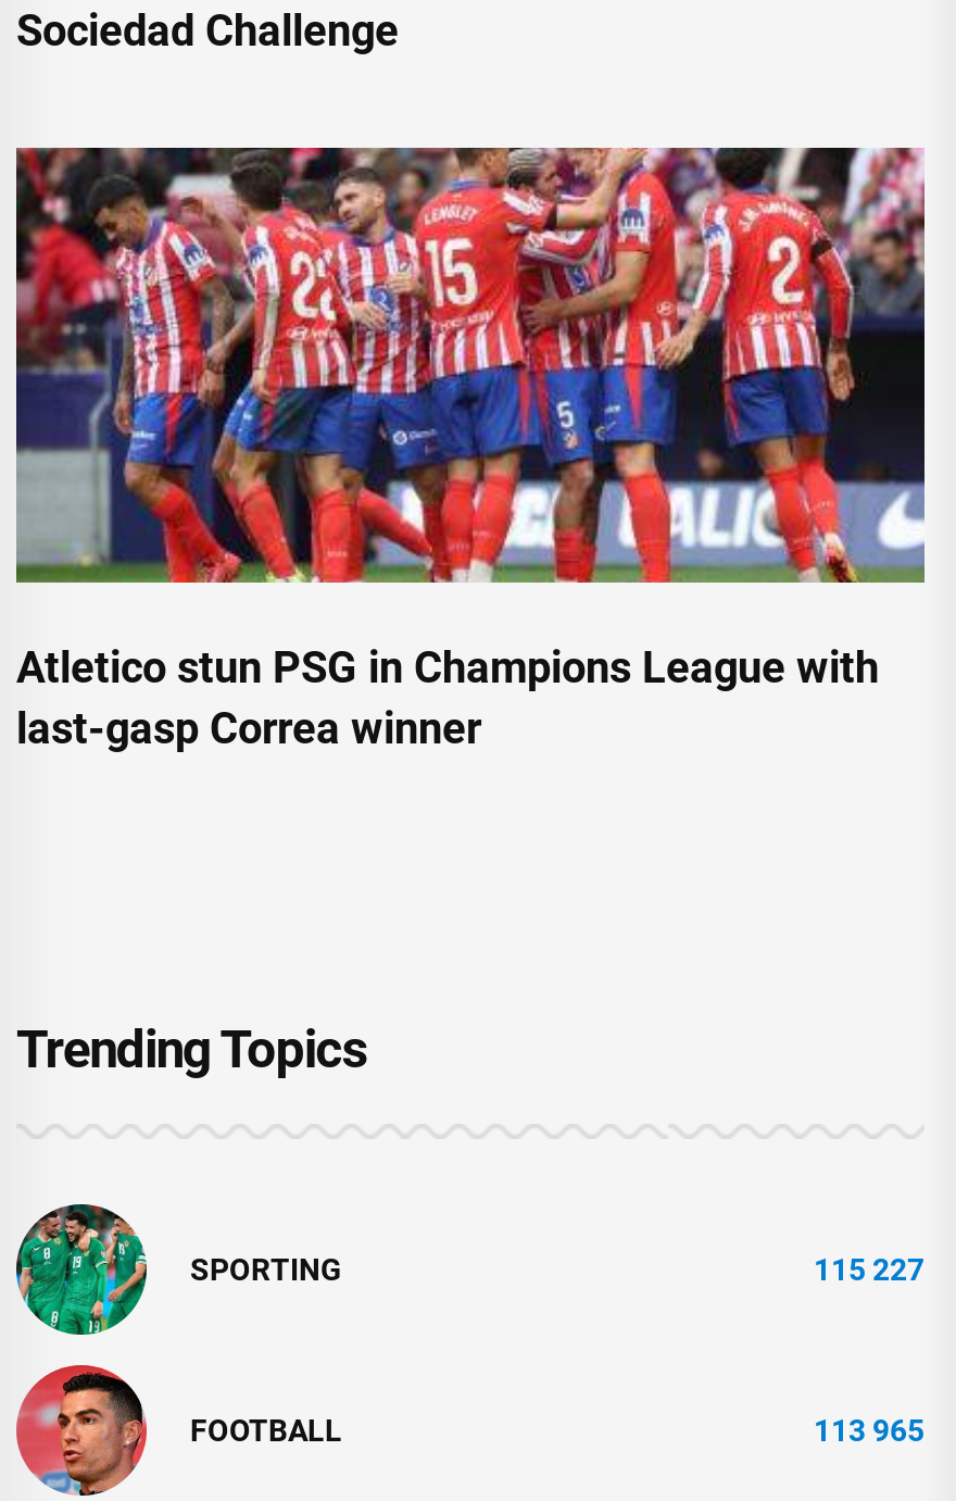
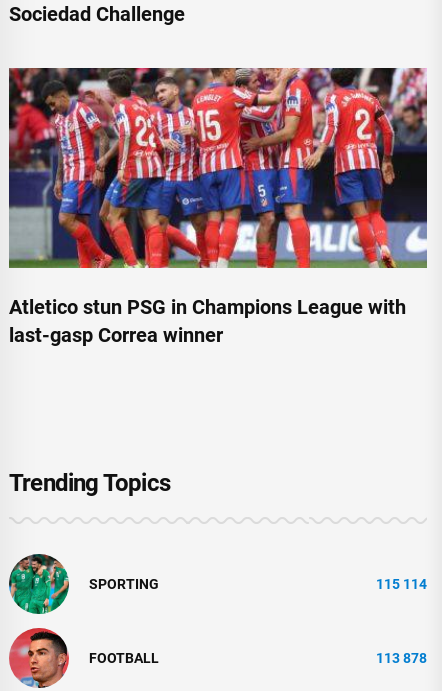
- 115 227
+ 115 114

- 113 965
+ 113 878
